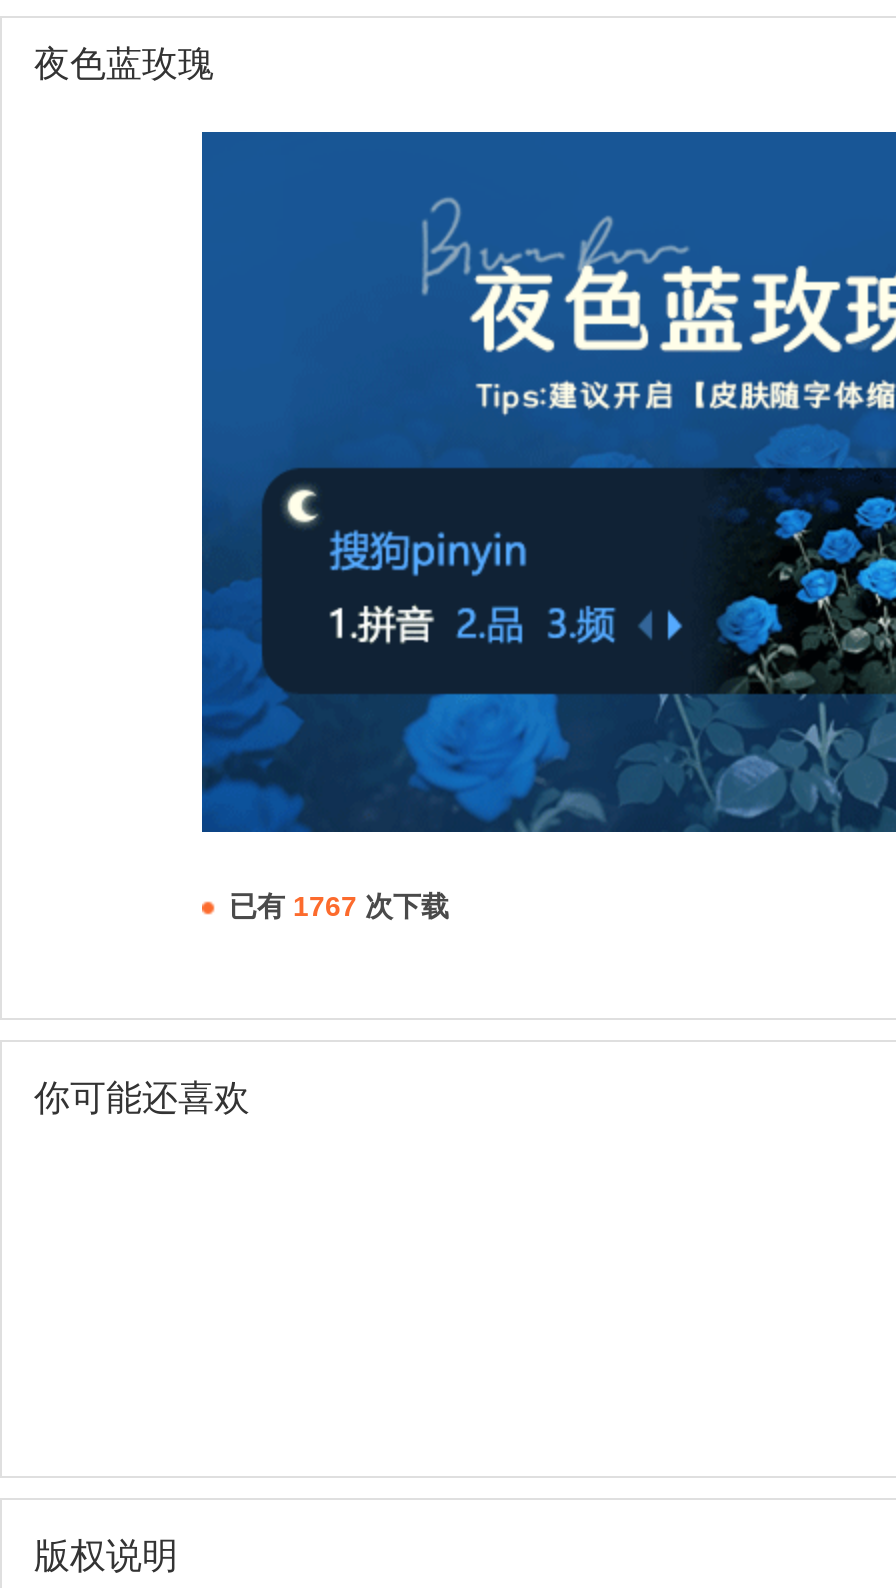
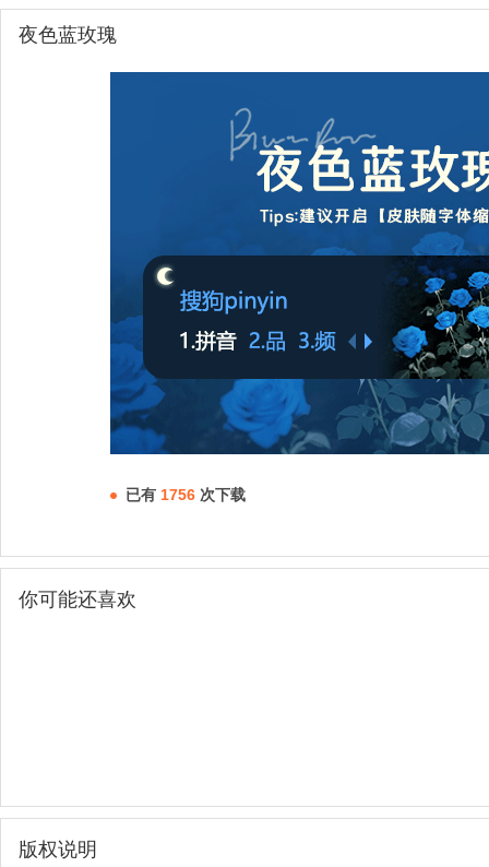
- 已有1767次下载
+ 已有1756次下载
